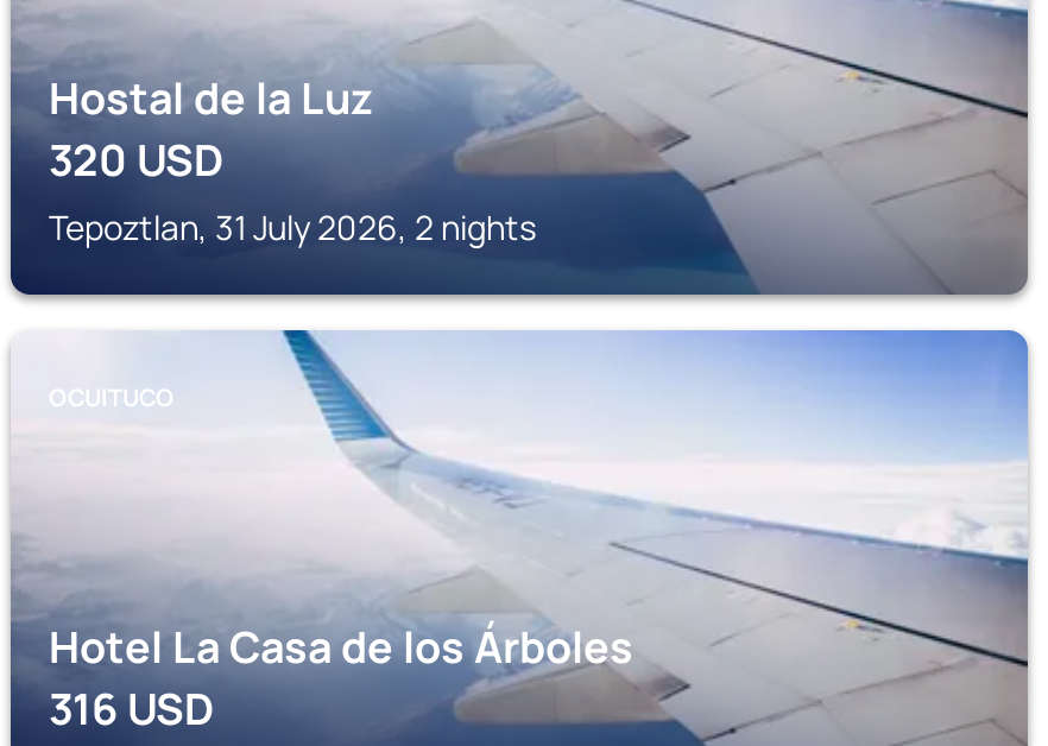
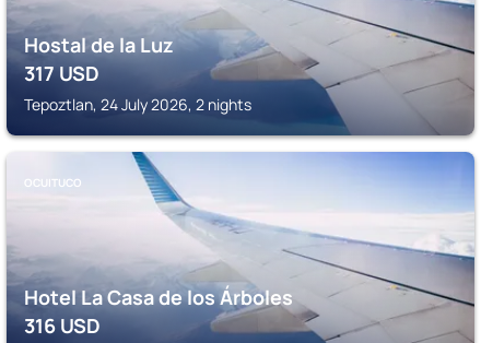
- 320 USD
+ 317 USD

- Tepoztlan, 31 July 2026, 2 nights
+ Tepoztlan, 24 July 2026, 2 nights
